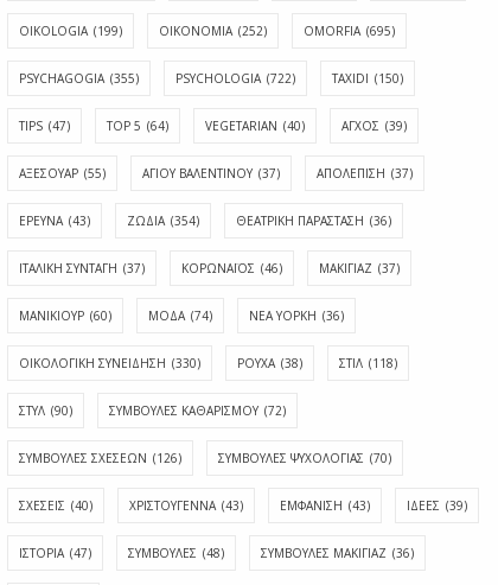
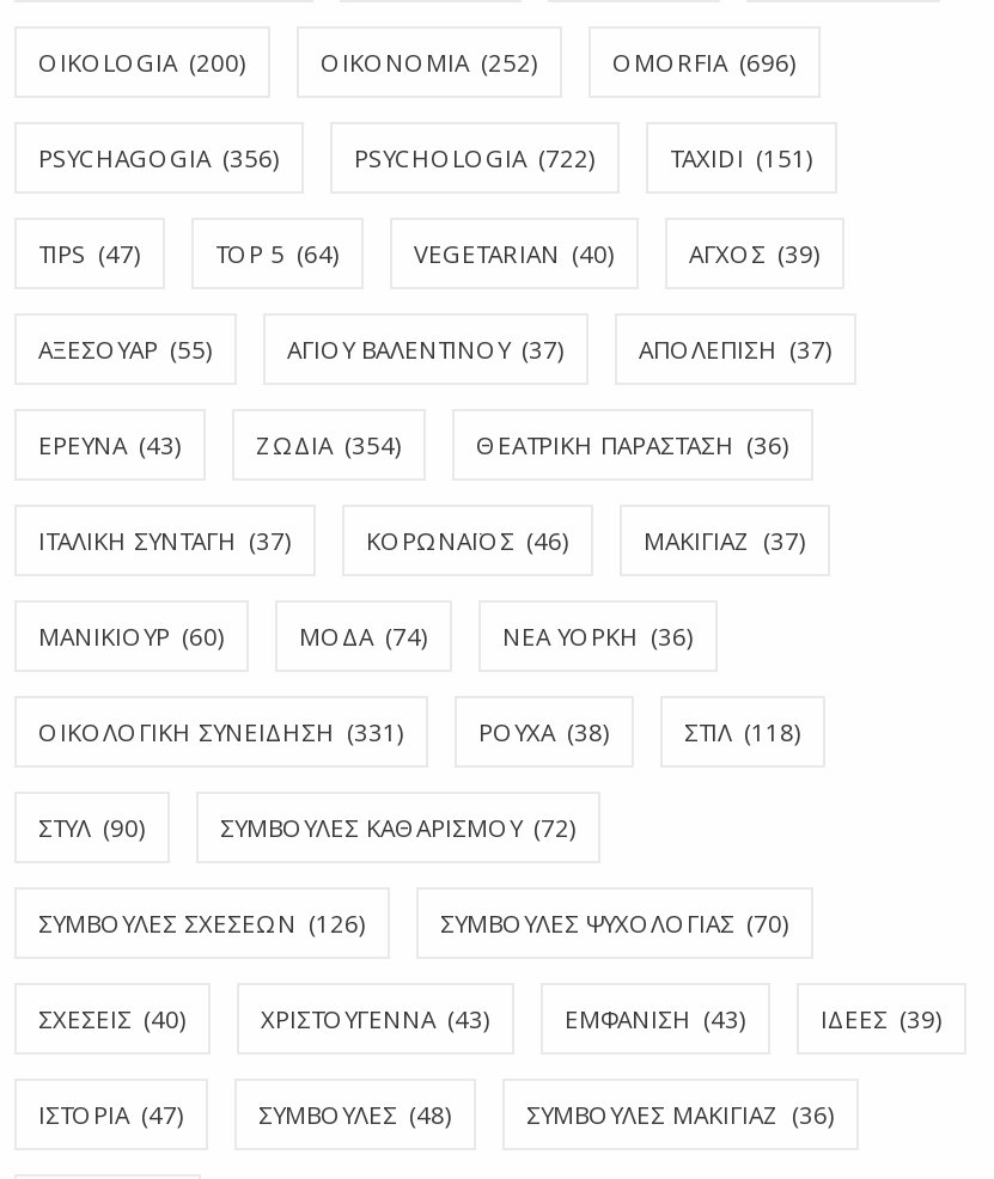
- OIKOLOGIA (199)
+ OIKOLOGIA (200)

- OMORFIA (695)
+ OMORFIA (696)

- PSYCHAGOGIA (355)
+ PSYCHAGOGIA (356)

- TAXIDI (150)
+ TAXIDI (151)

- ΟΙΚΟΛΟΓΙΚΗ ΣΥΝΕΙΔΗΣΗ (330)
+ ΟΙΚΟΛΟΓΙΚΗ ΣΥΝΕΙΔΗΣΗ (331)
